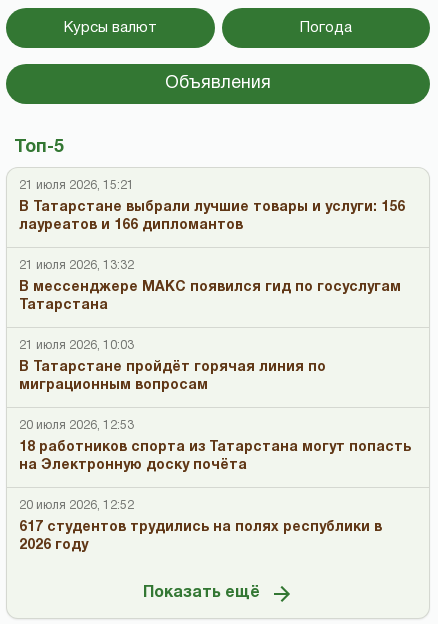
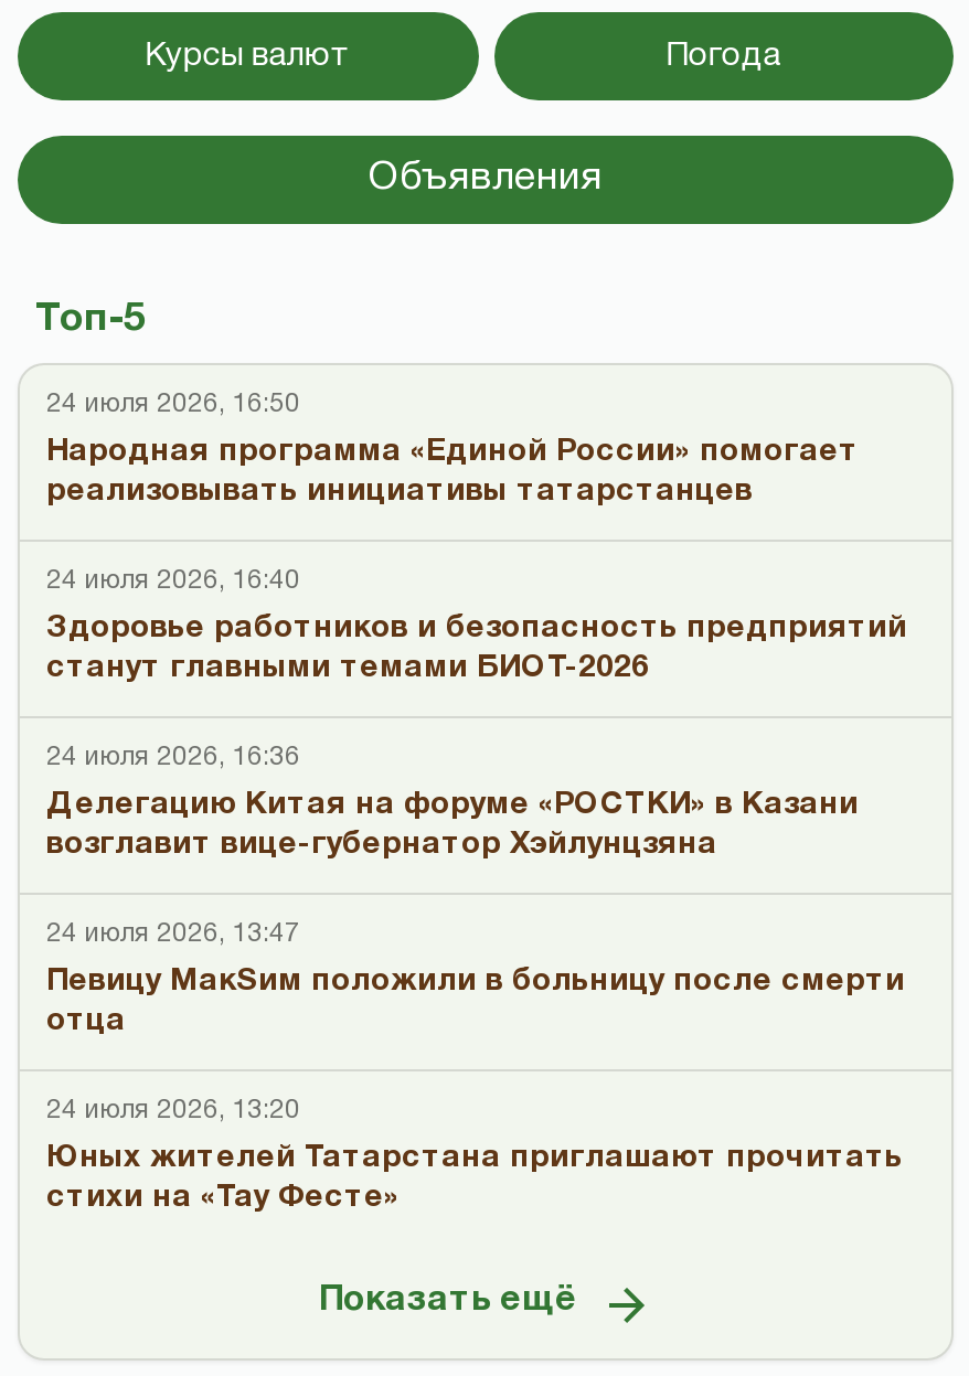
- 21 июля 2026, 15:21
+ 24 июля 2026, 16:50

- В Татарстане выбрали лучшие товары и услуги: 156
- лауреатов и 166 дипломантов
+ Народная программа «Единой России» помогает
+ реализовывать инициативы татарстанцев

- 21 июля 2026, 13:32
+ 24 июля 2026, 16:40

- В мессенджере МАКС появился гид по госуслугам
- Татарстана
+ Здоровье работников и безопасность предприятий
+ станут главными темами БИОТ-2026

- 21 июля 2026, 10:03
+ 24 июля 2026, 16:36

- В Татарстане пройдёт горячая линия по
- миграционным вопросам
+ Делегацию Китая на форуме «РОСТКИ» в Казани
+ возглавит вице-губернатор Хэйлунцзяна

- 20 июля 2026, 12:53
+ 24 июля 2026, 13:47

- 18 работников спорта из Татарстана могут попасть
- на Электронную доску почёта
+ Певицу МакSим положили в больницу после смерти
+ отца

- 20 июля 2026, 12:52
+ 24 июля 2026, 13:20

- 617 студентов трудились на полях республики в
- 2026 году
+ Юных жителей Татарстана приглашают прочитать
+ стихи на «Тау Фесте»
